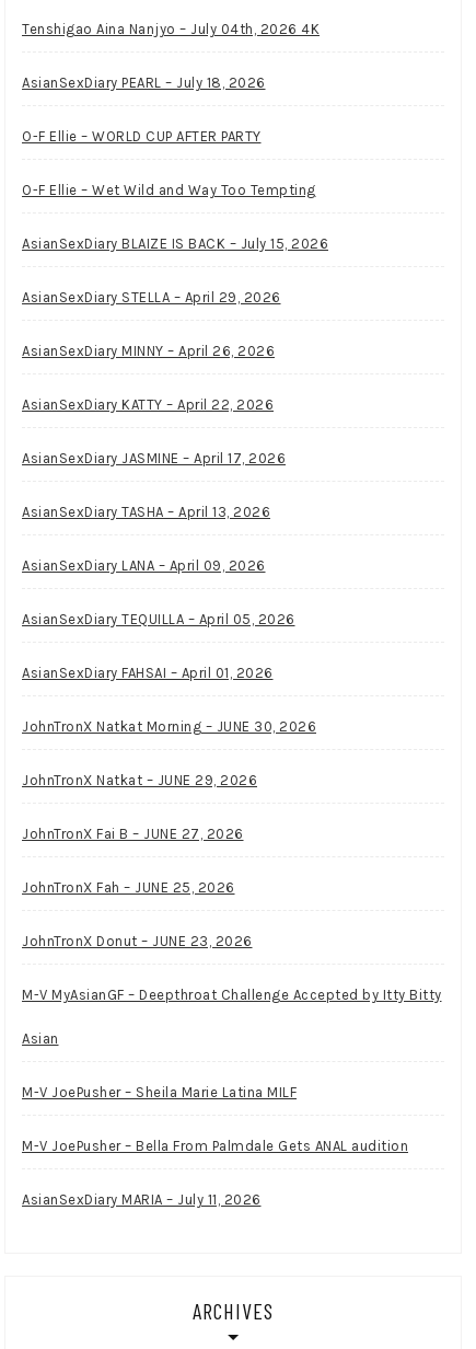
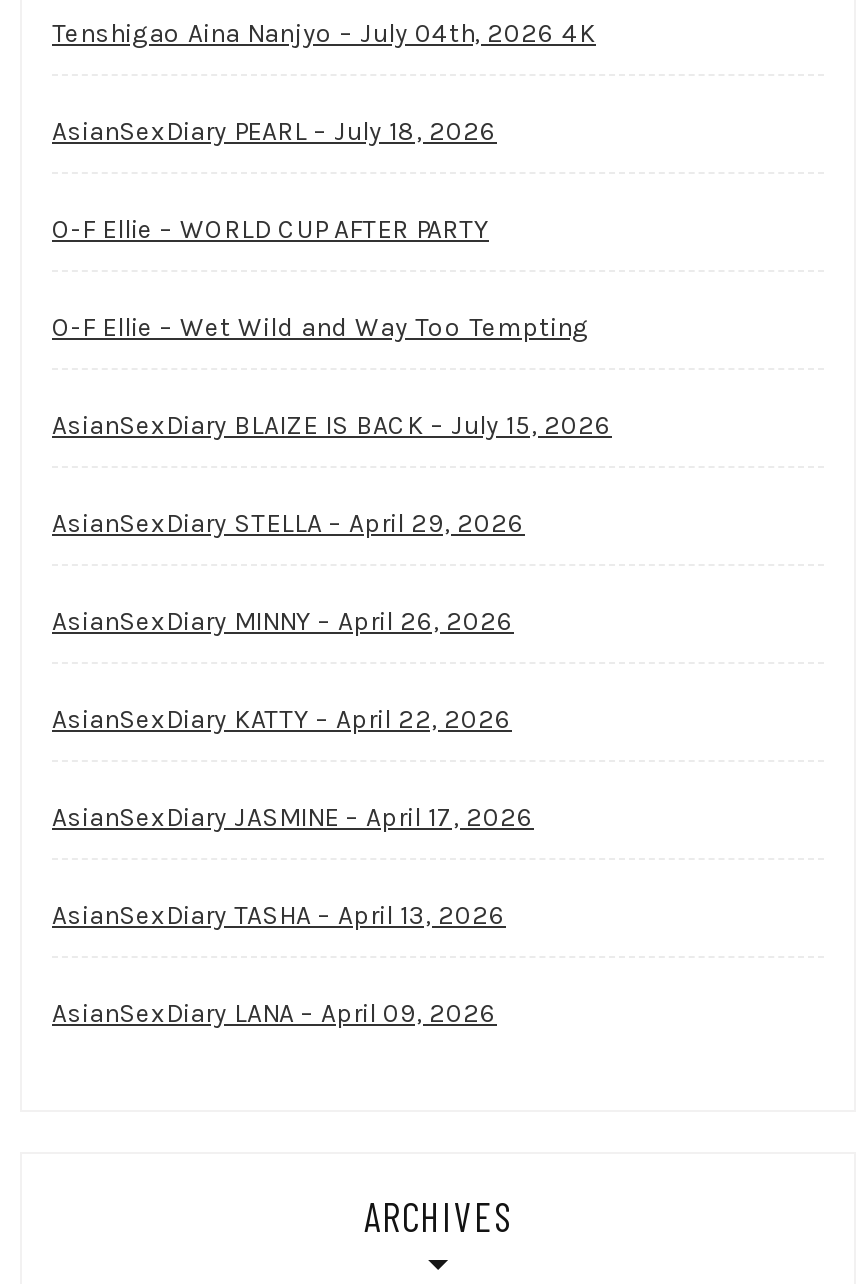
- AsianSexDiary TEQUILLA – April 05, 2026
- AsianSexDiary FAHSAI – April 01, 2026
- JohnTronX Natkat Morning – JUNE 30, 2026
- JohnTronX Natkat – JUNE 29, 2026
- JohnTronX Fai B – JUNE 27, 2026
- JohnTronX Fah – JUNE 25, 2026
- JohnTronX Donut – JUNE 23, 2026
- M-V MyAsianGF – Deepthroat Challenge Accepted by Itty Bitty
- Asian
- M-V JoePusher – Sheila Marie Latina MILF
- M-V JoePusher – Bella From Palmdale Gets ANAL audition
- AsianSexDiary MARIA – July 11, 2026
